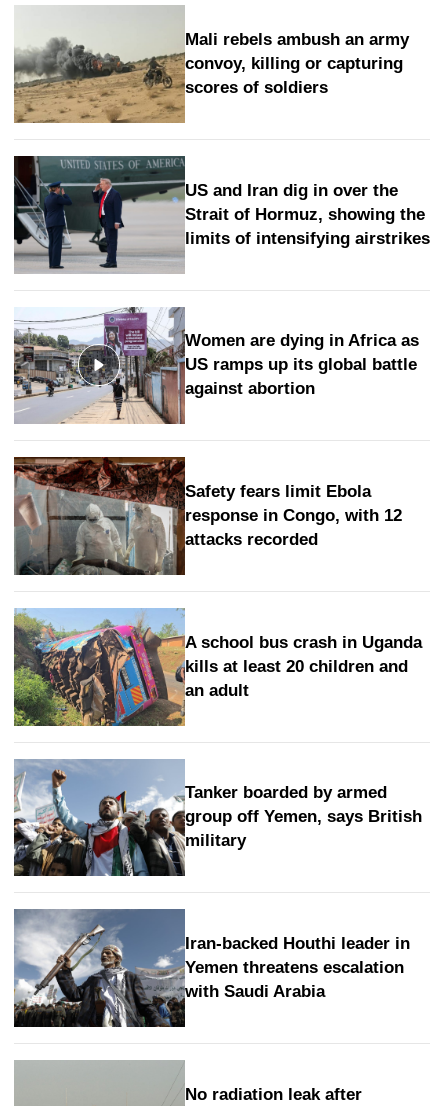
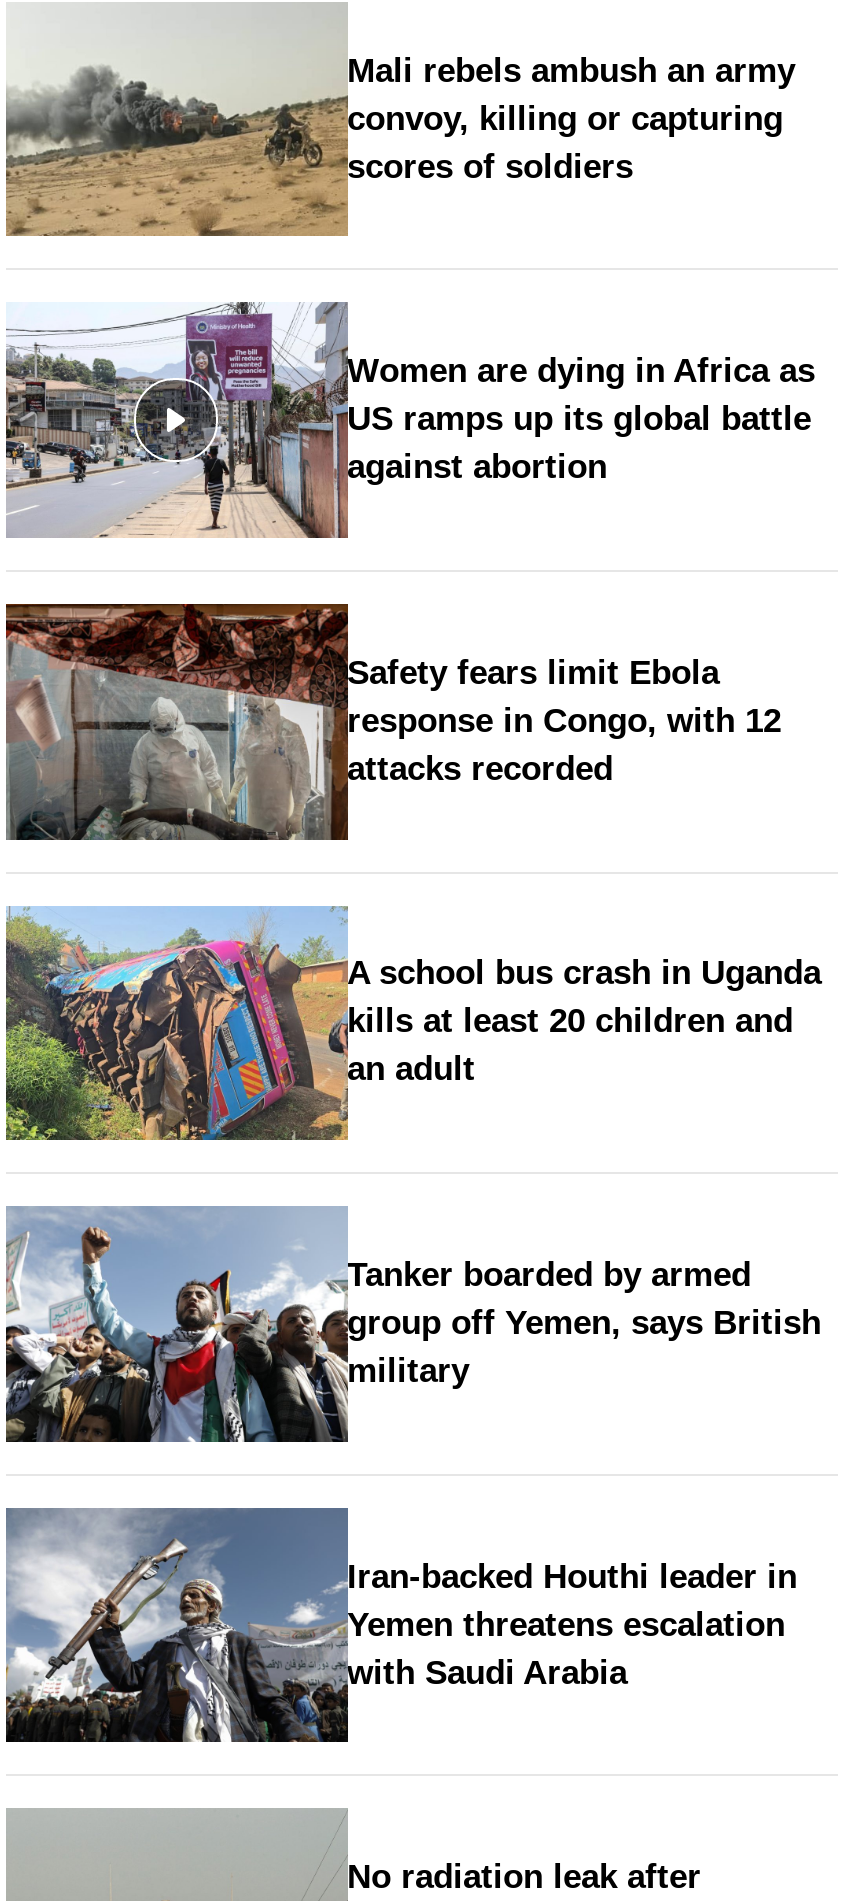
- [image]
- US and Iran dig in over the
- Strait of Hormuz, showing the
- limits of intensifying airstrikes
